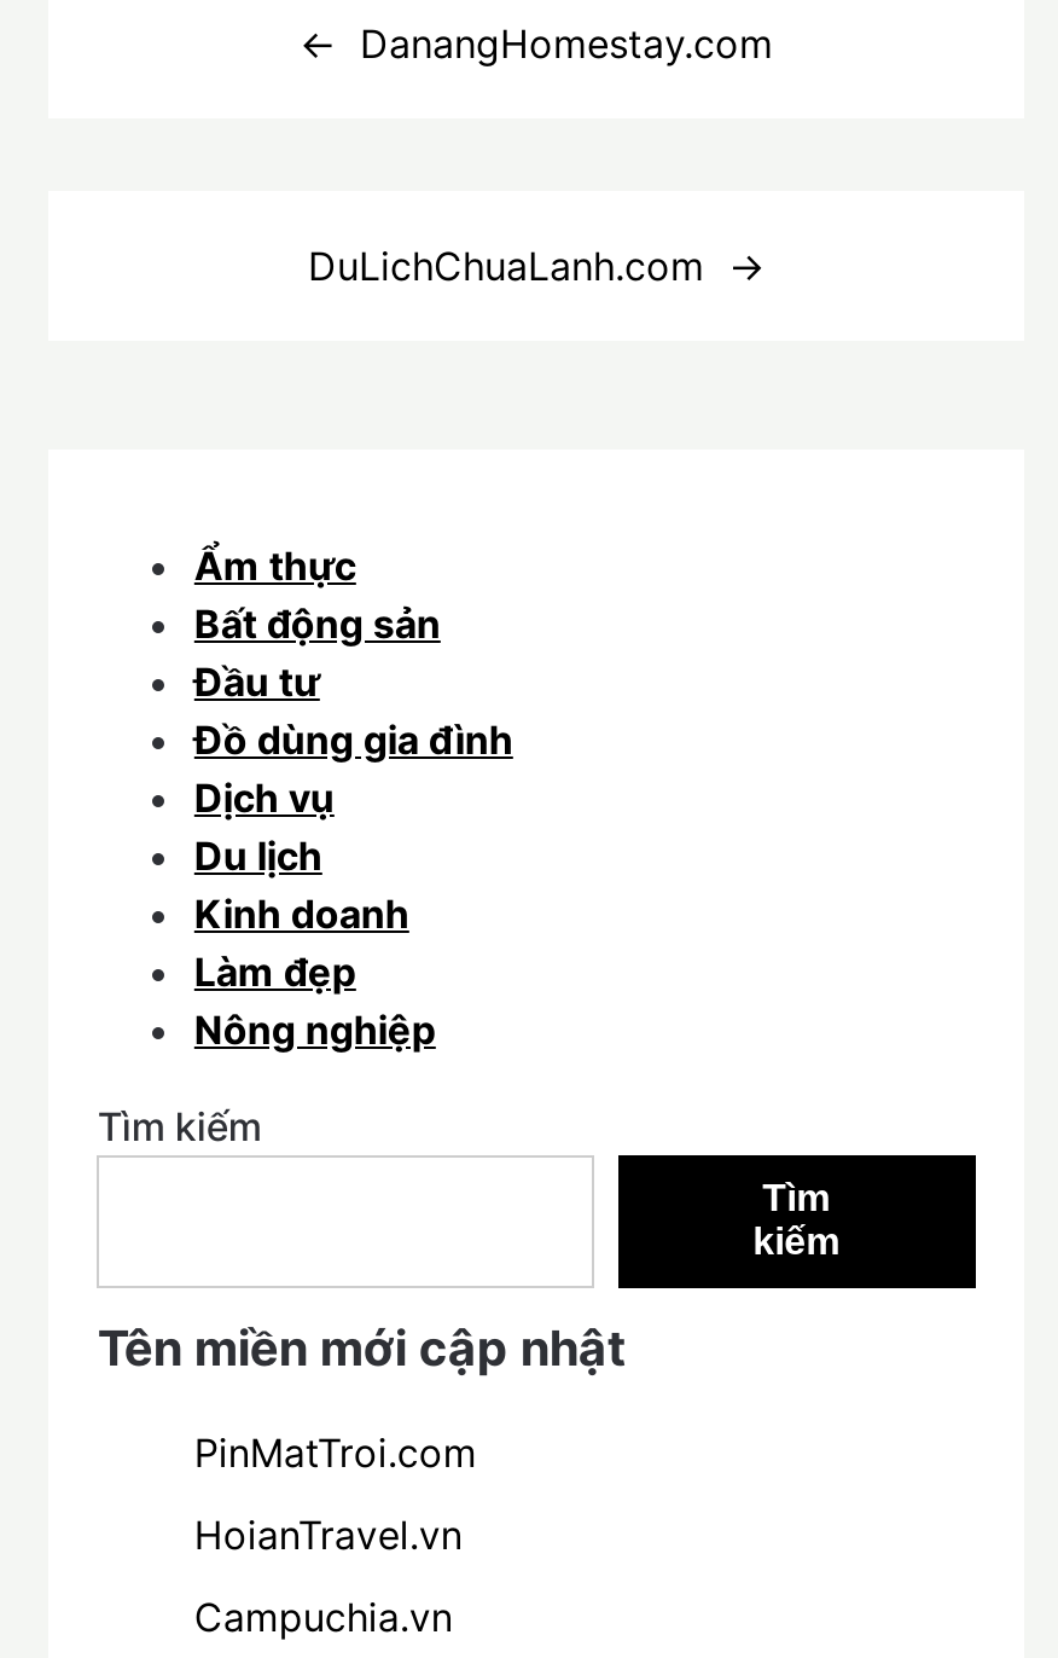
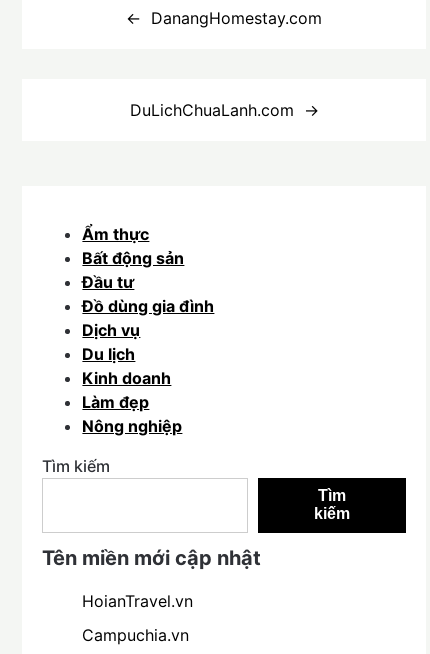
- PinMatTroi.com
